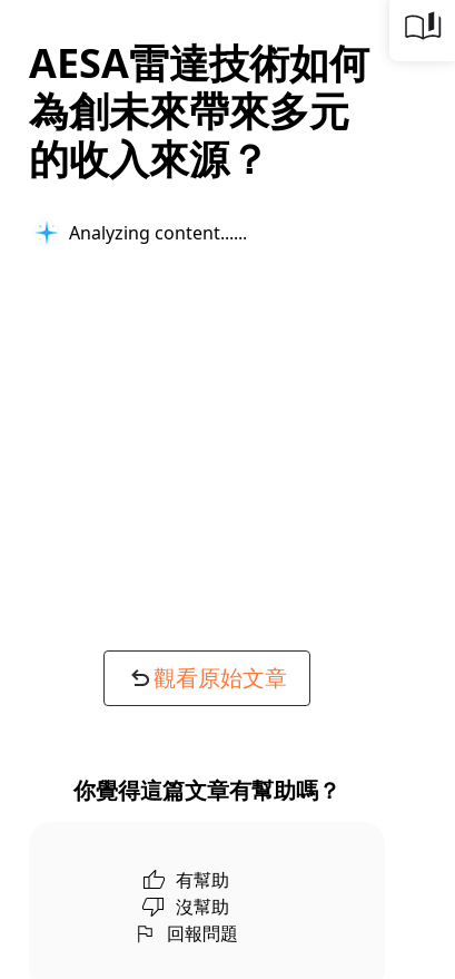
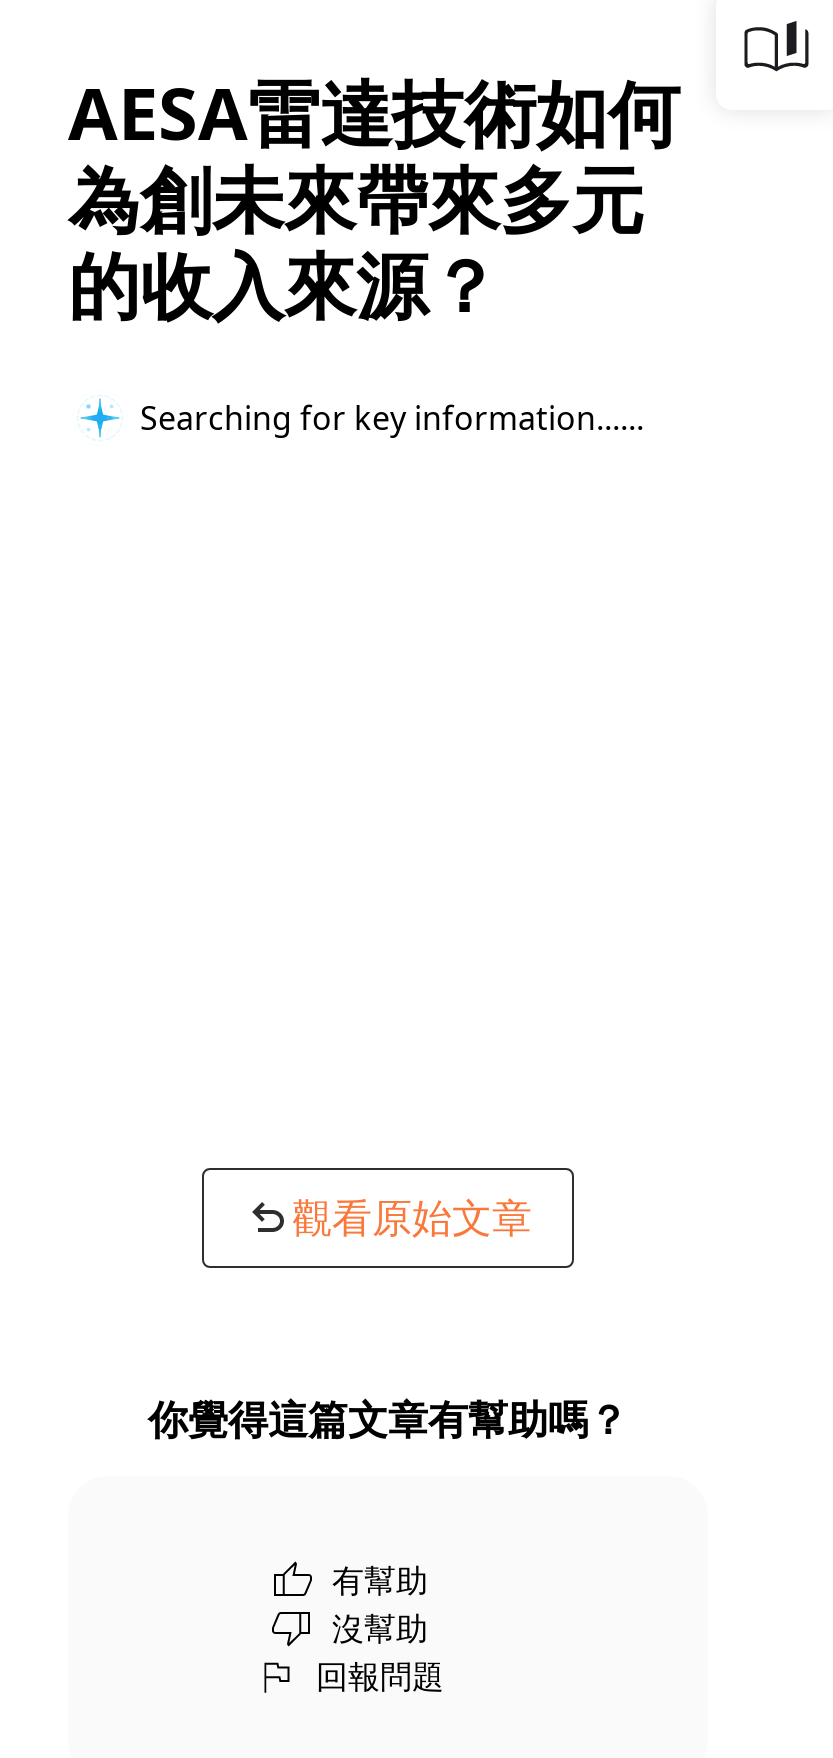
- Analyzing content...
+ Searching for key information...
